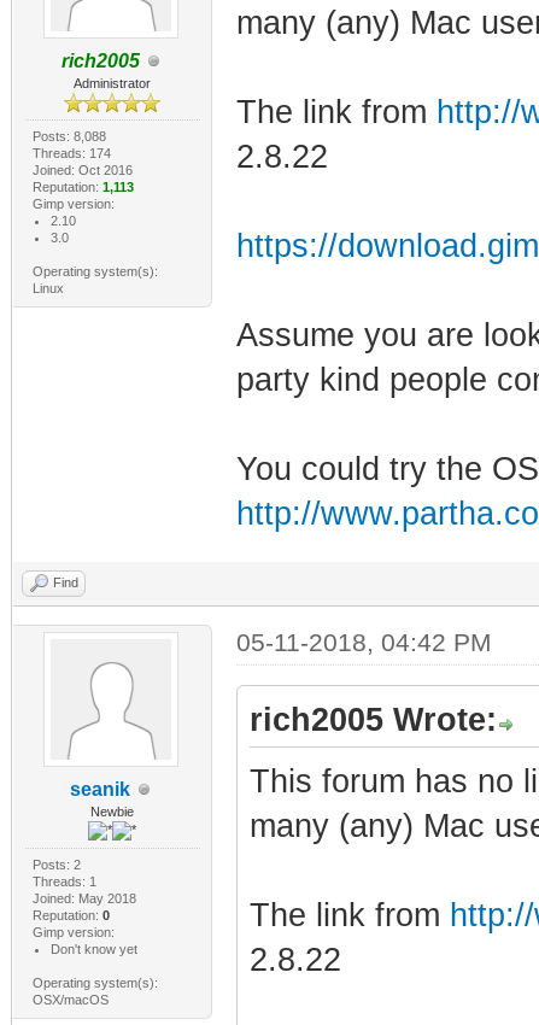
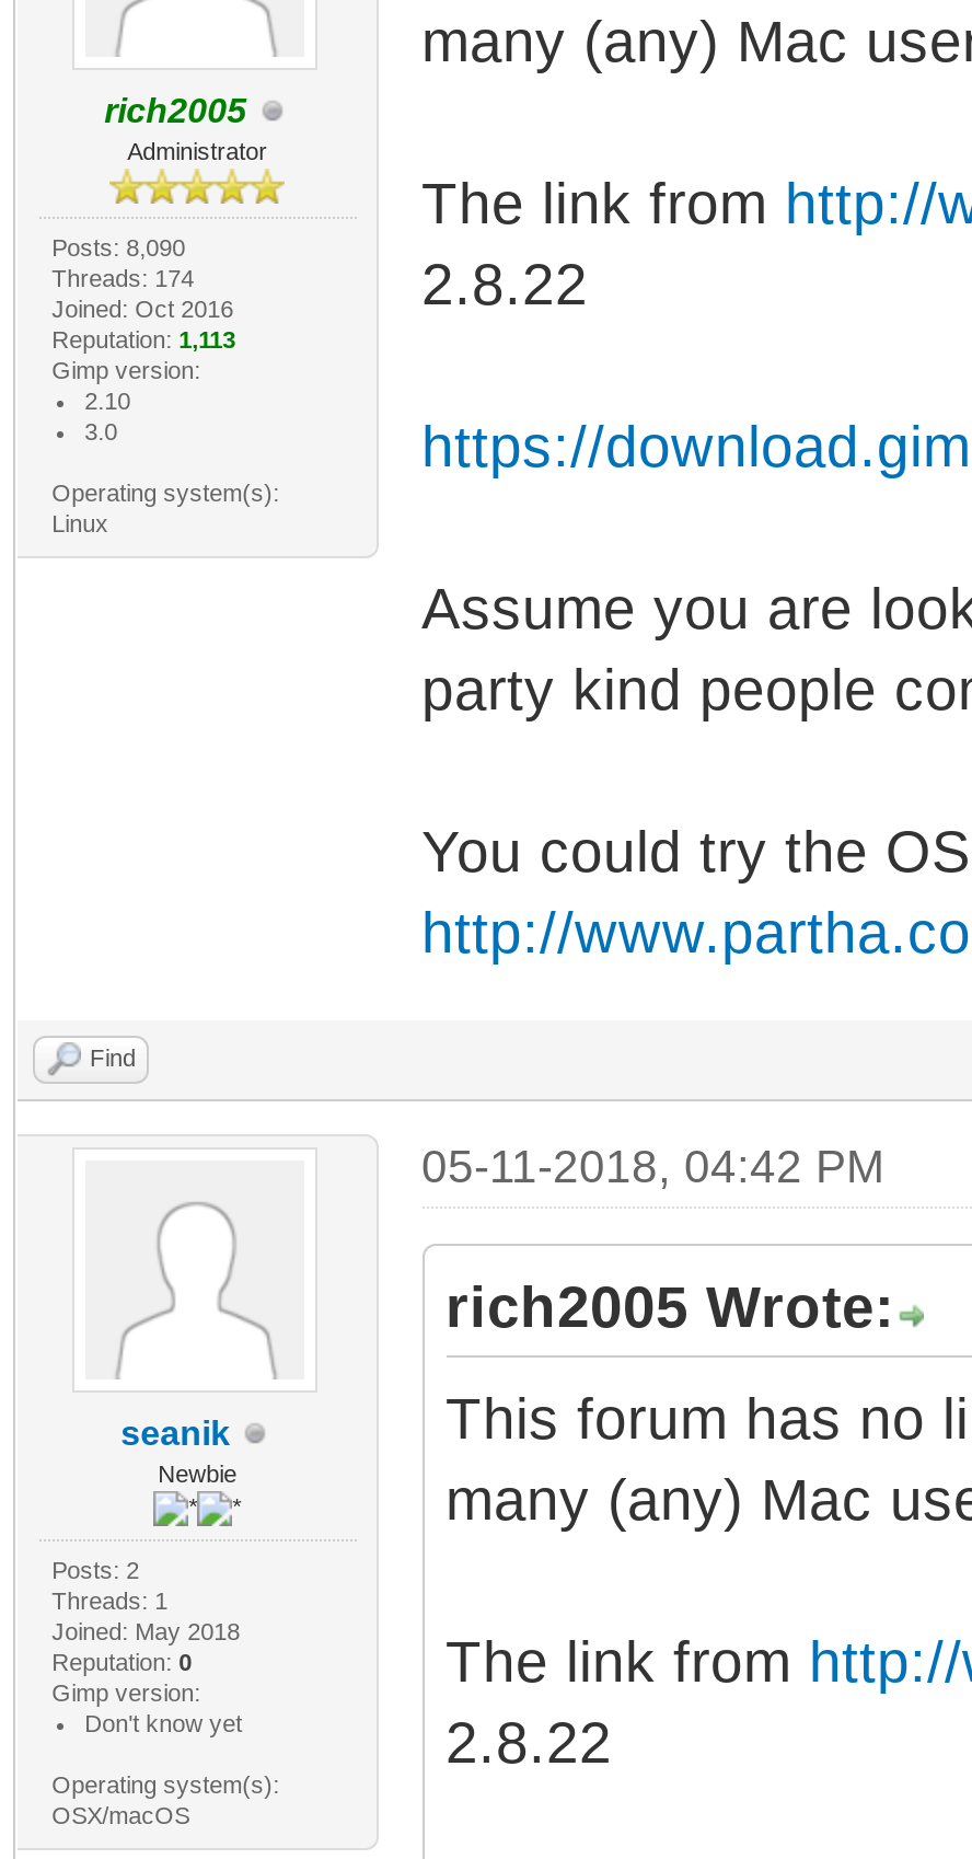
- Posts: 8,088
+ Posts: 8,090
